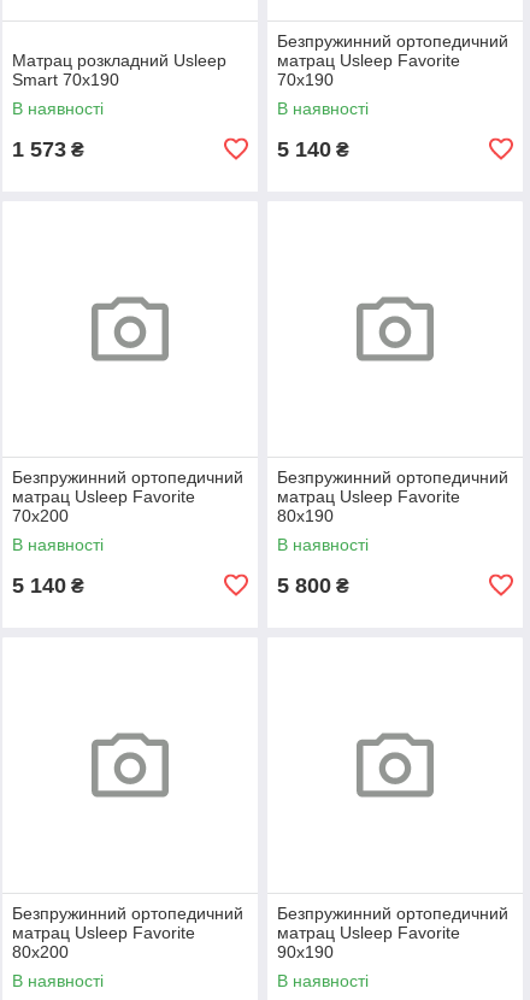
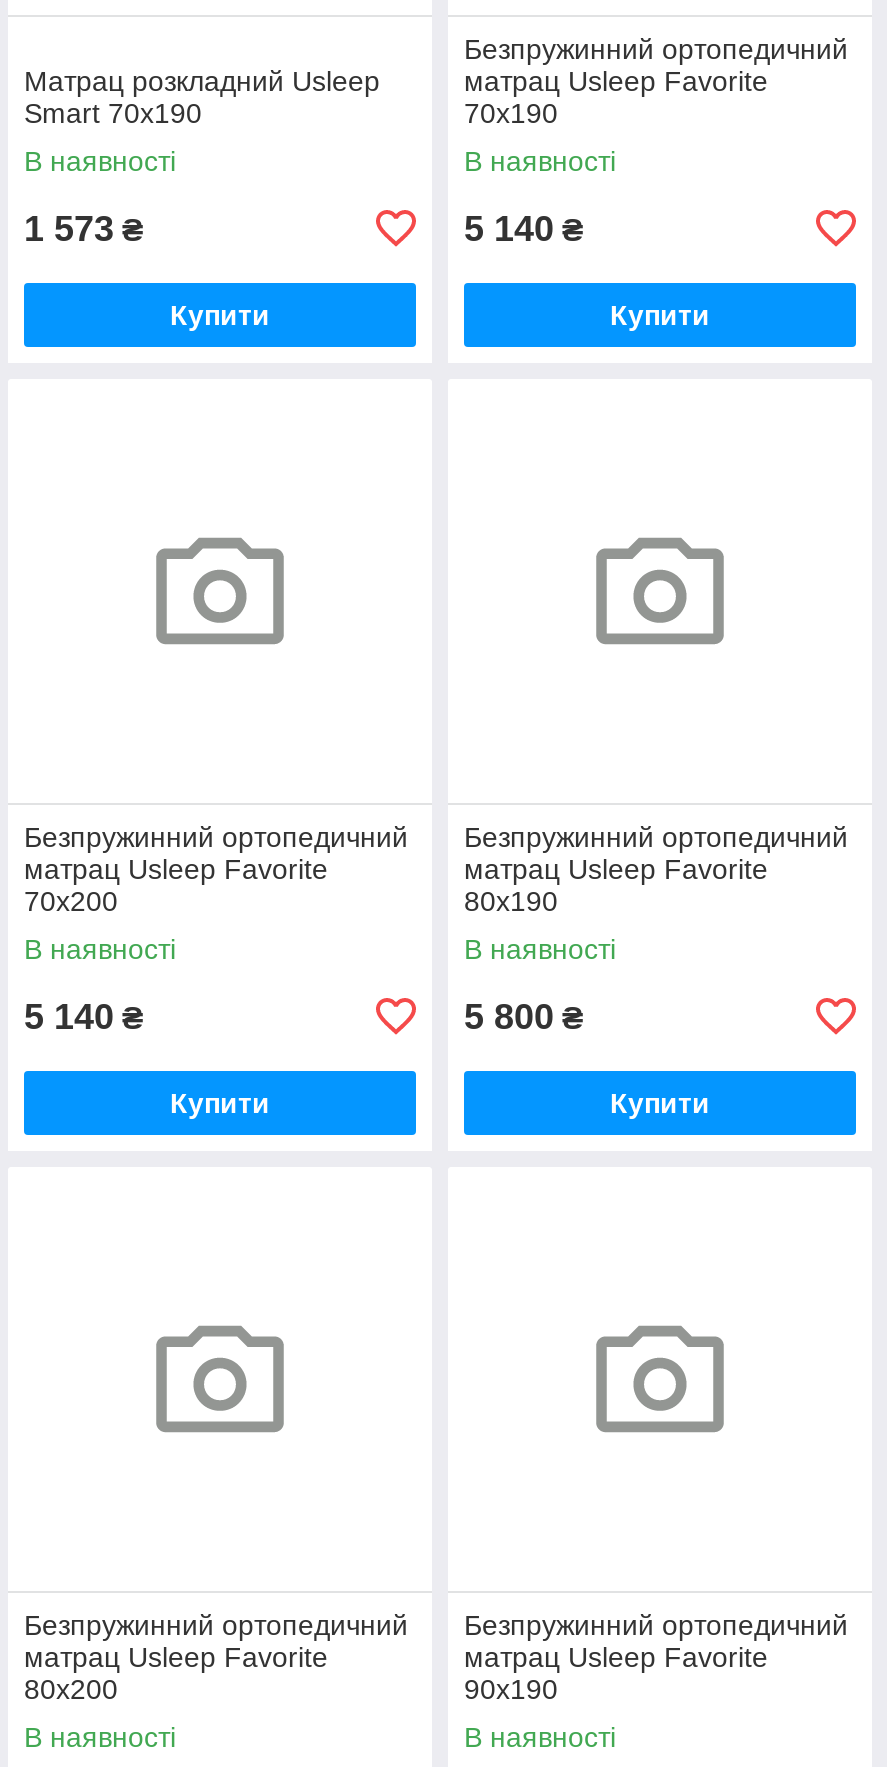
+ Купити

+ Купити

+ Купити

+ Купити
